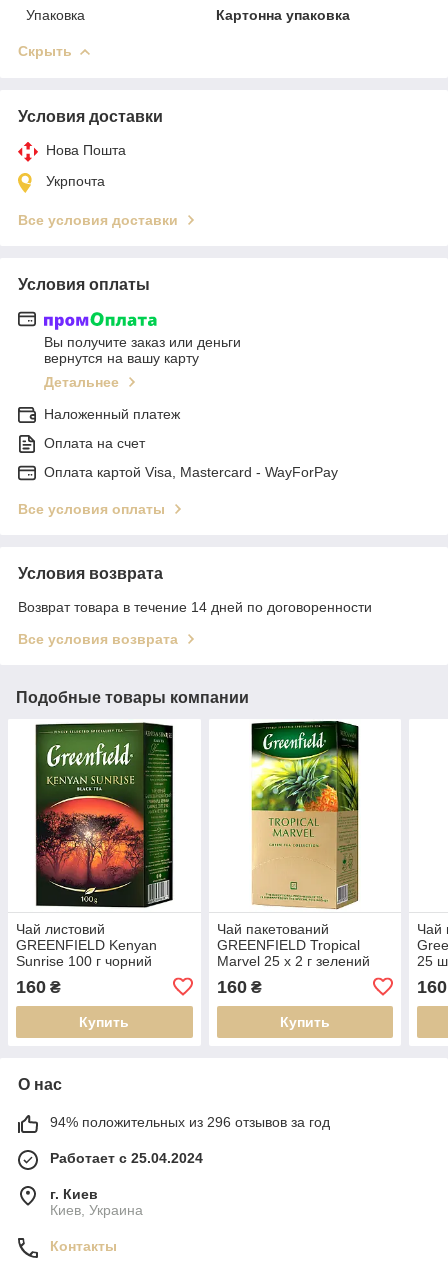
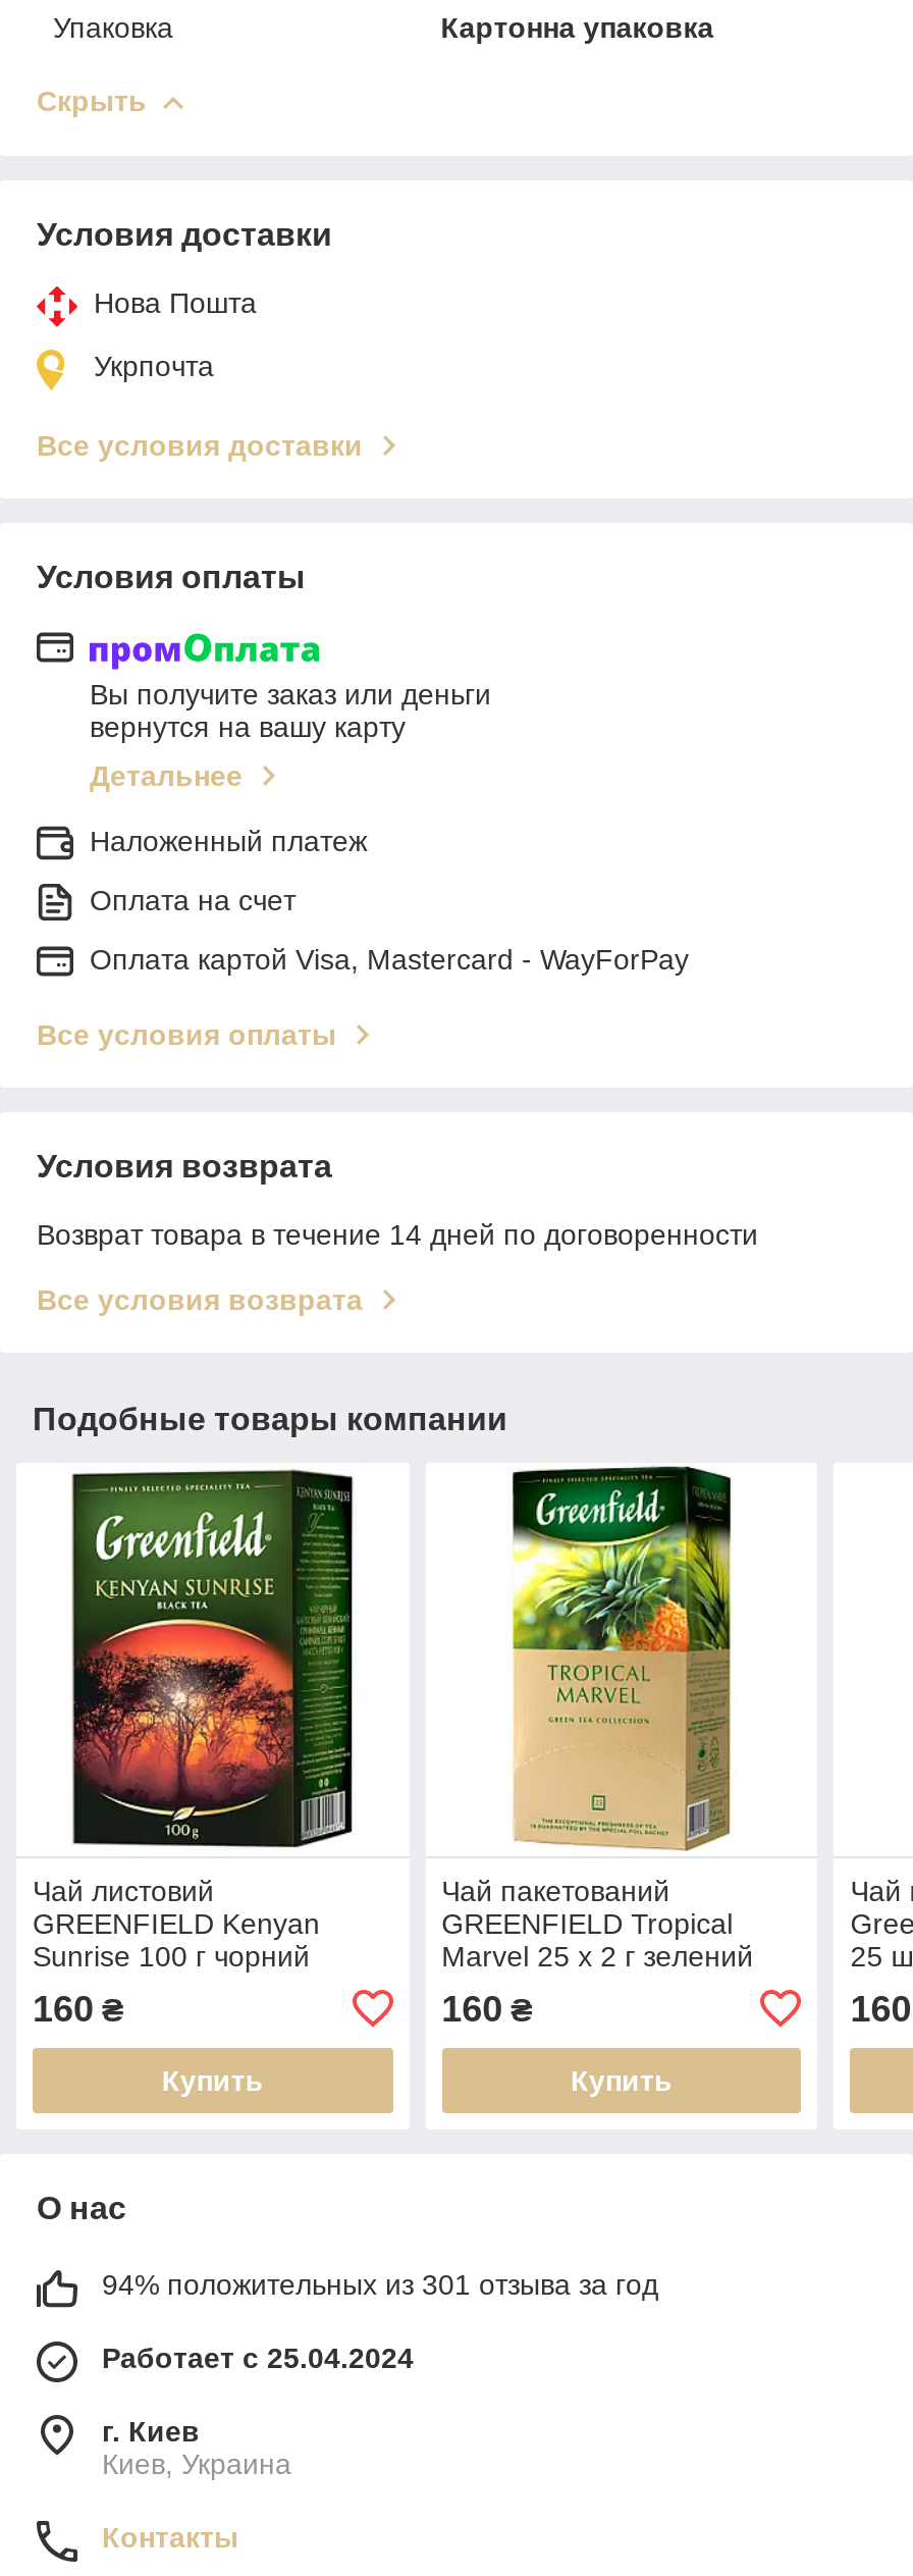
- 94% положительных из 296 отзывов за год
+ 94% положительных из 301 отзыва за год
